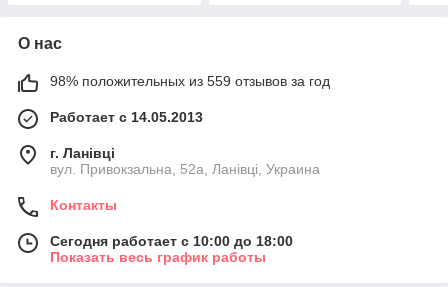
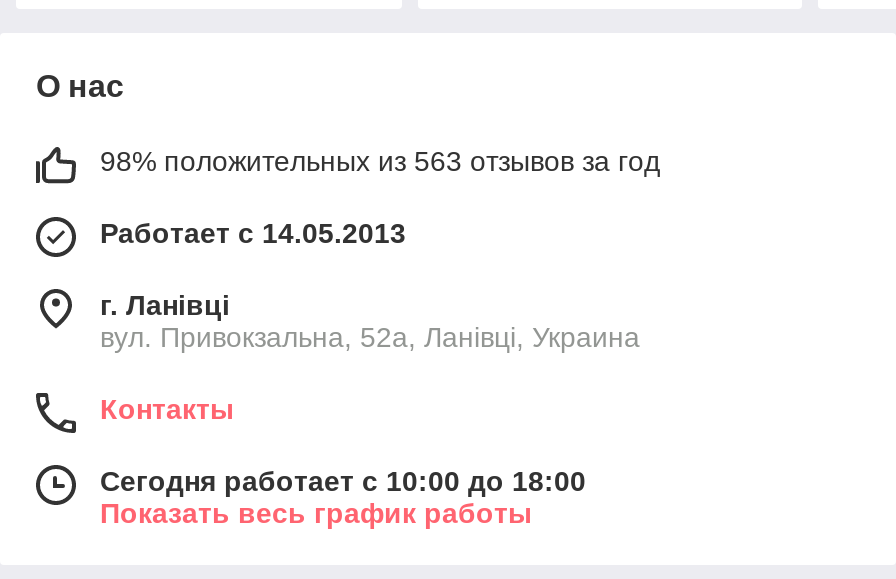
- 98% положительных из 559 отзывов за год
+ 98% положительных из 563 отзывов за год
